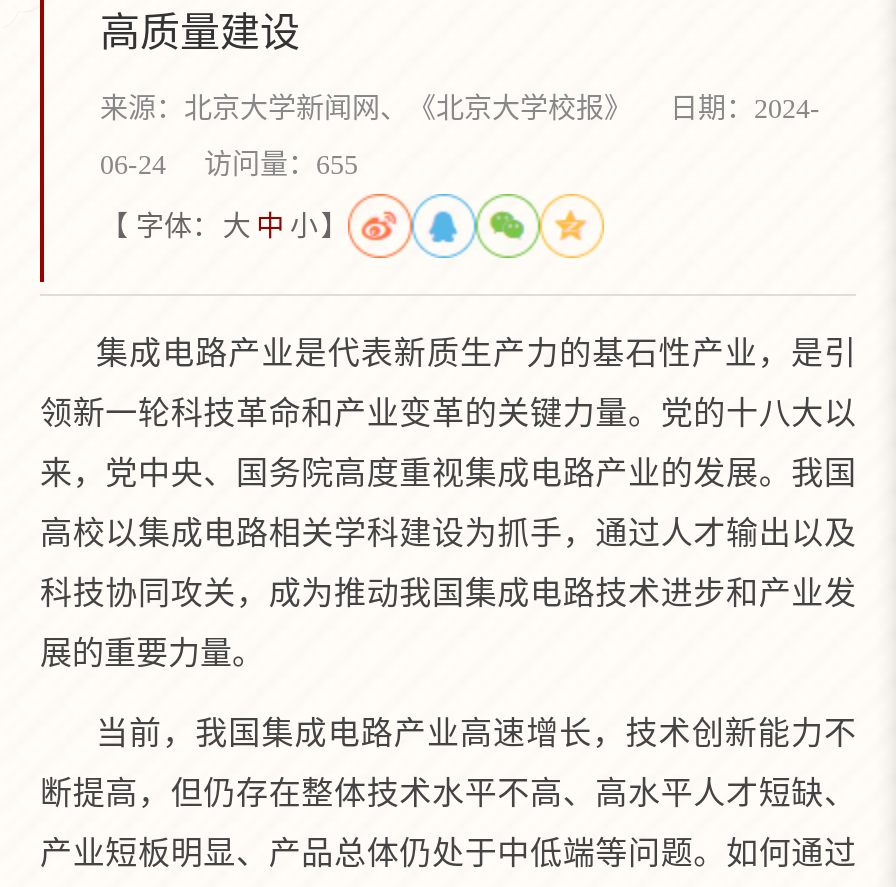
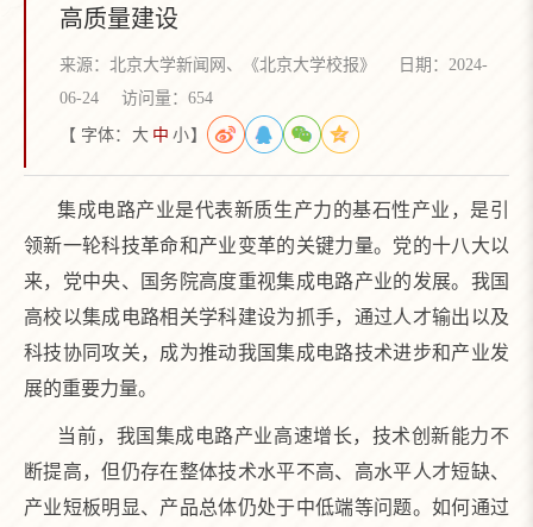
- 06-24 访问量：655
+ 06-24 访问量：654
